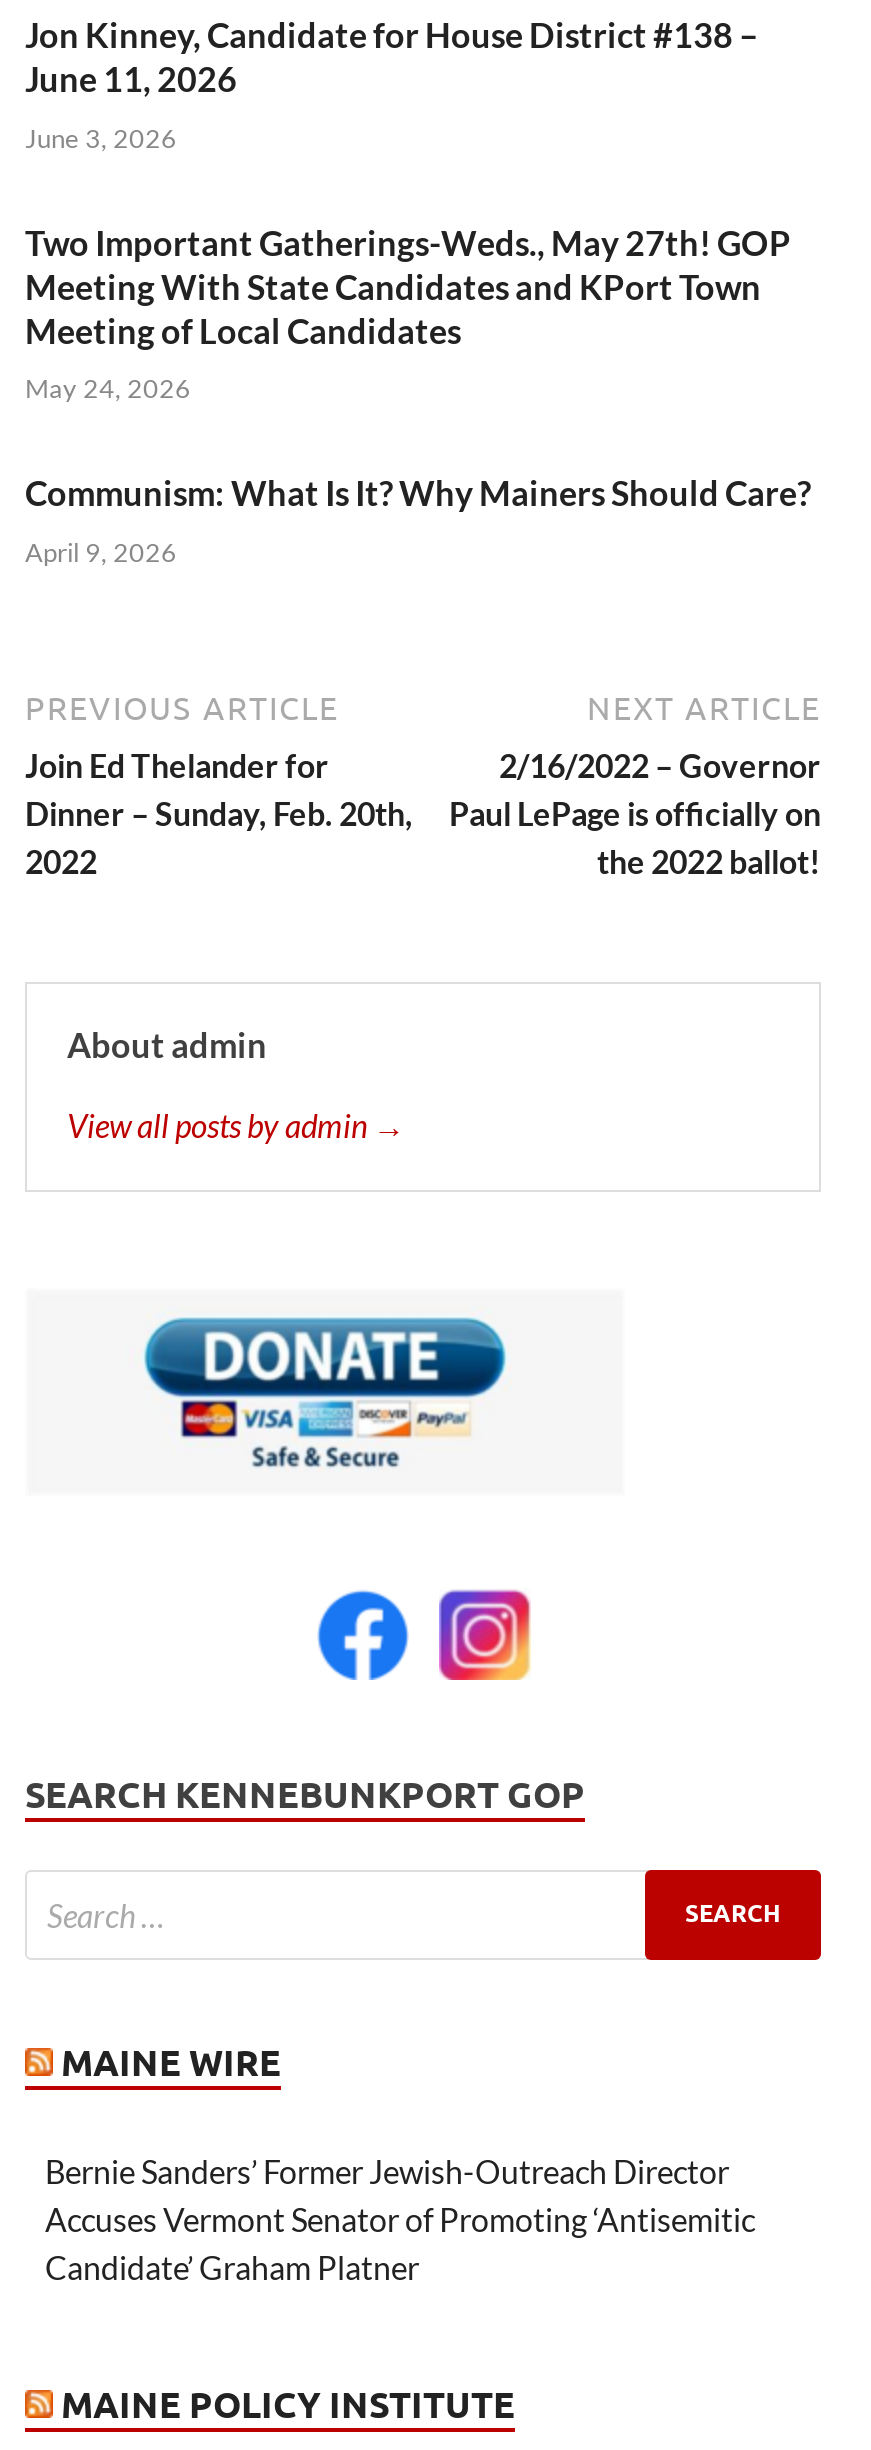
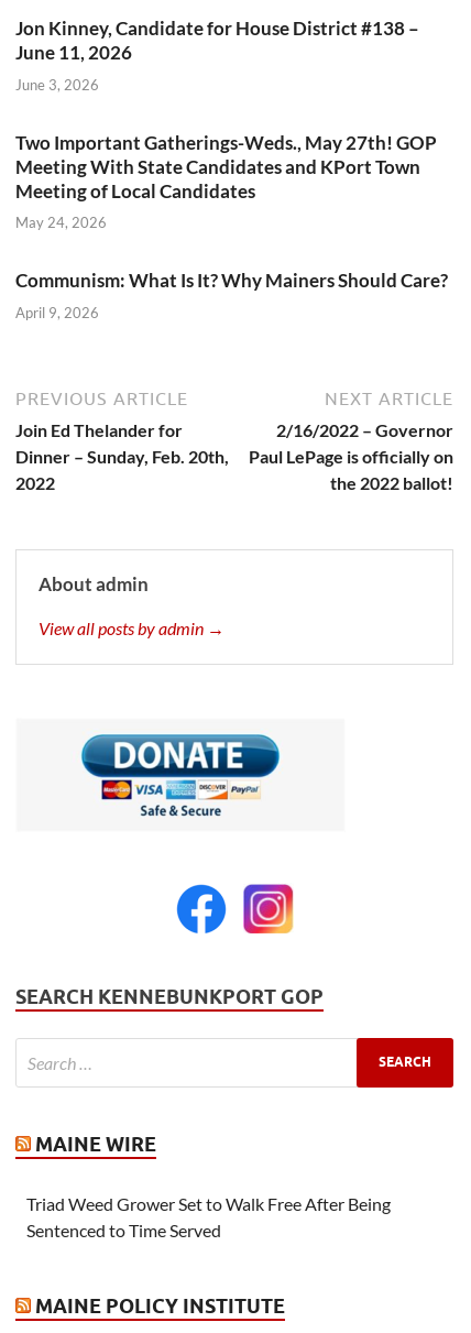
- Bernie Sanders’ Former Jewish-Outreach Director
- Accuses Vermont Senator of Promoting ‘Antisemitic
- Candidate’ Graham Platner
+ Triad Weed Grower Set to Walk Free After Being
+ Sentenced to Time Served
